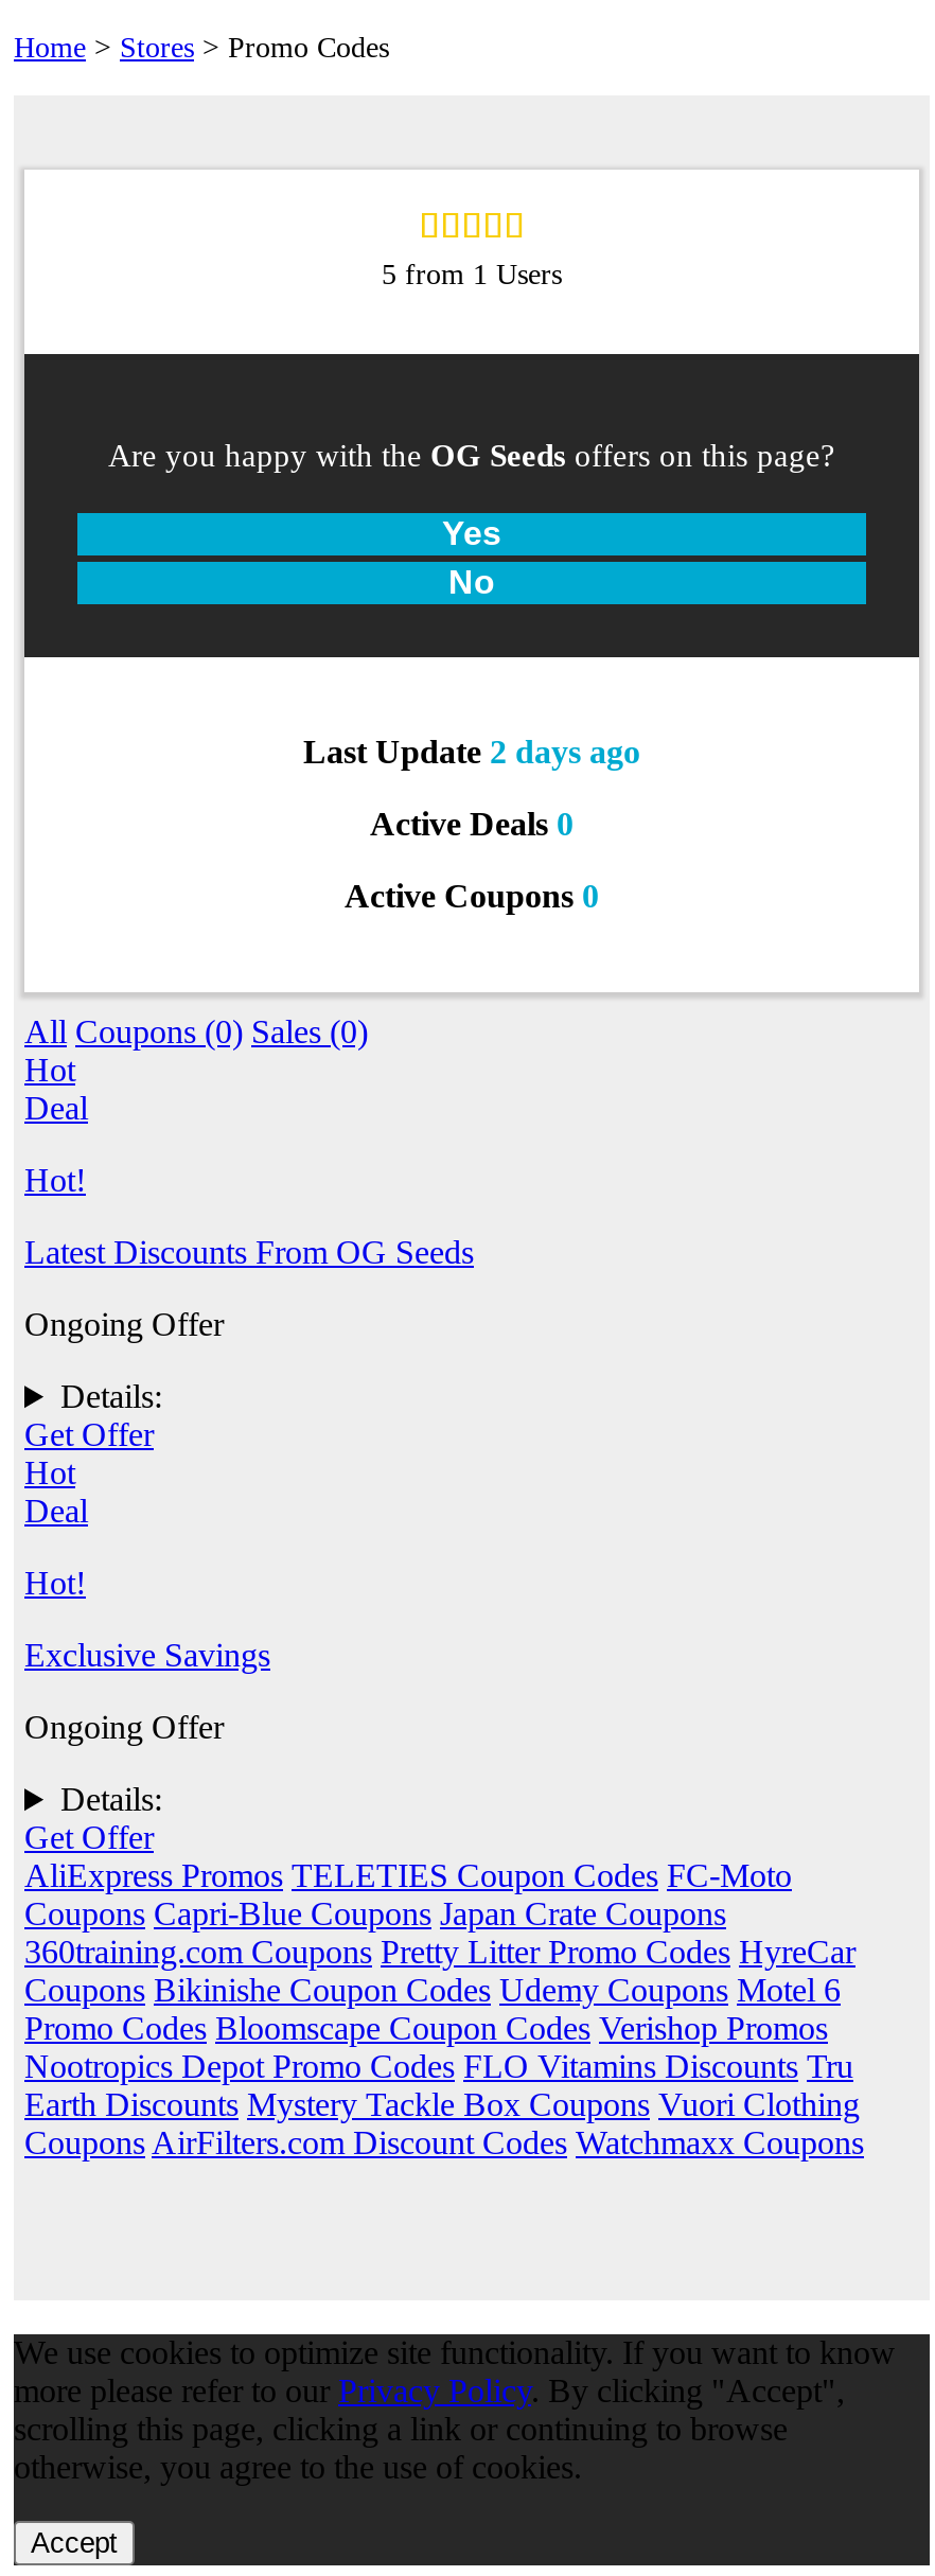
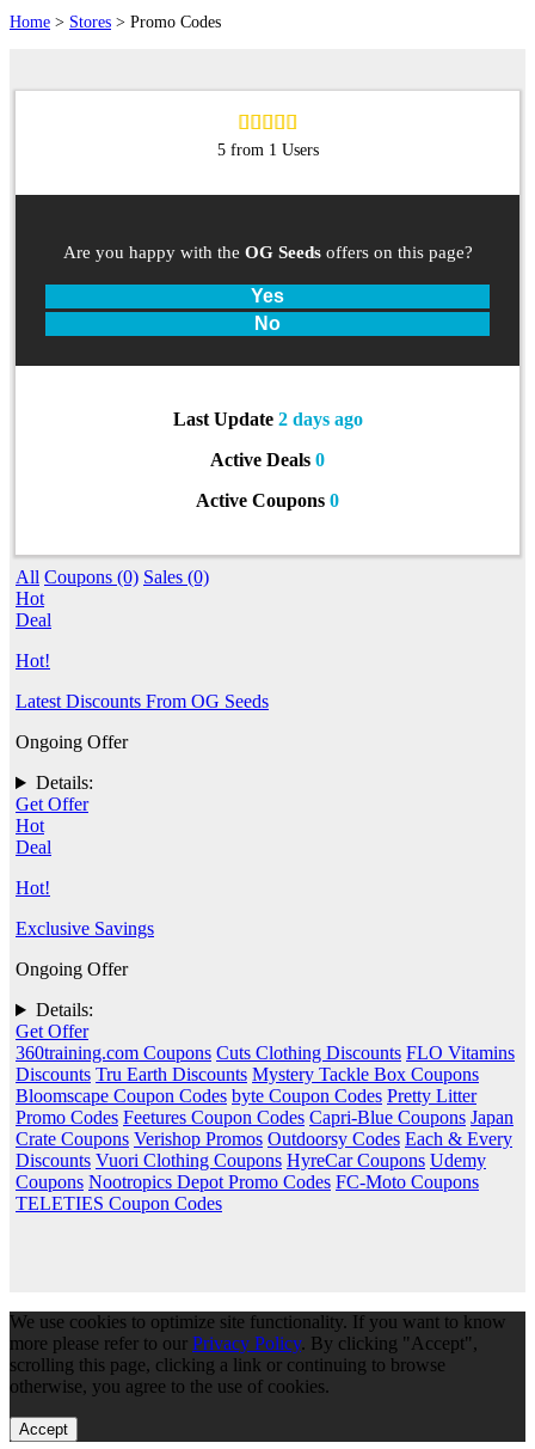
- AliExpress Promos TELETIES Coupon Codes FC-Moto
- Coupons Capri-Blue Coupons Japan Crate Coupons
- 360training.com Coupons Pretty Litter Promo Codes HyreCar
- Coupons Bikinishe Coupon Codes Udemy Coupons Motel 6
- Promo Codes Bloomscape Coupon Codes Verishop Promos
- Nootropics Depot Promo Codes FLO Vitamins Discounts Tru
- Earth Discounts Mystery Tackle Box Coupons Vuori Clothing
- Coupons AirFilters.com Discount Codes Watchmaxx Coupons
+ 360training.com Coupons Cuts Clothing Discounts FLO Vitamins
+ Discounts Tru Earth Discounts Mystery Tackle Box Coupons
+ Bloomscape Coupon Codes byte Coupon Codes Pretty Litter
+ Promo Codes Feetures Coupon Codes Capri-Blue Coupons Japan
+ Crate Coupons Verishop Promos Outdoorsy Codes Each & Every
+ Discounts Vuori Clothing Coupons HyreCar Coupons Udemy
+ Coupons Nootropics Depot Promo Codes FC-Moto Coupons
+ TELETIES Coupon Codes
